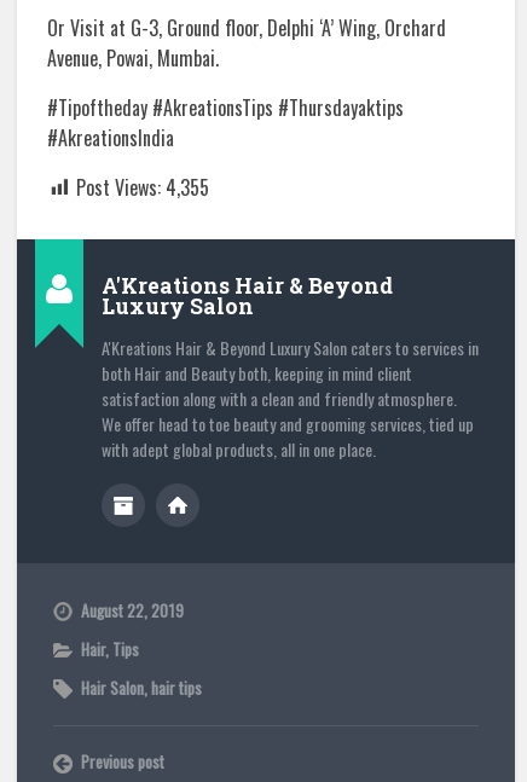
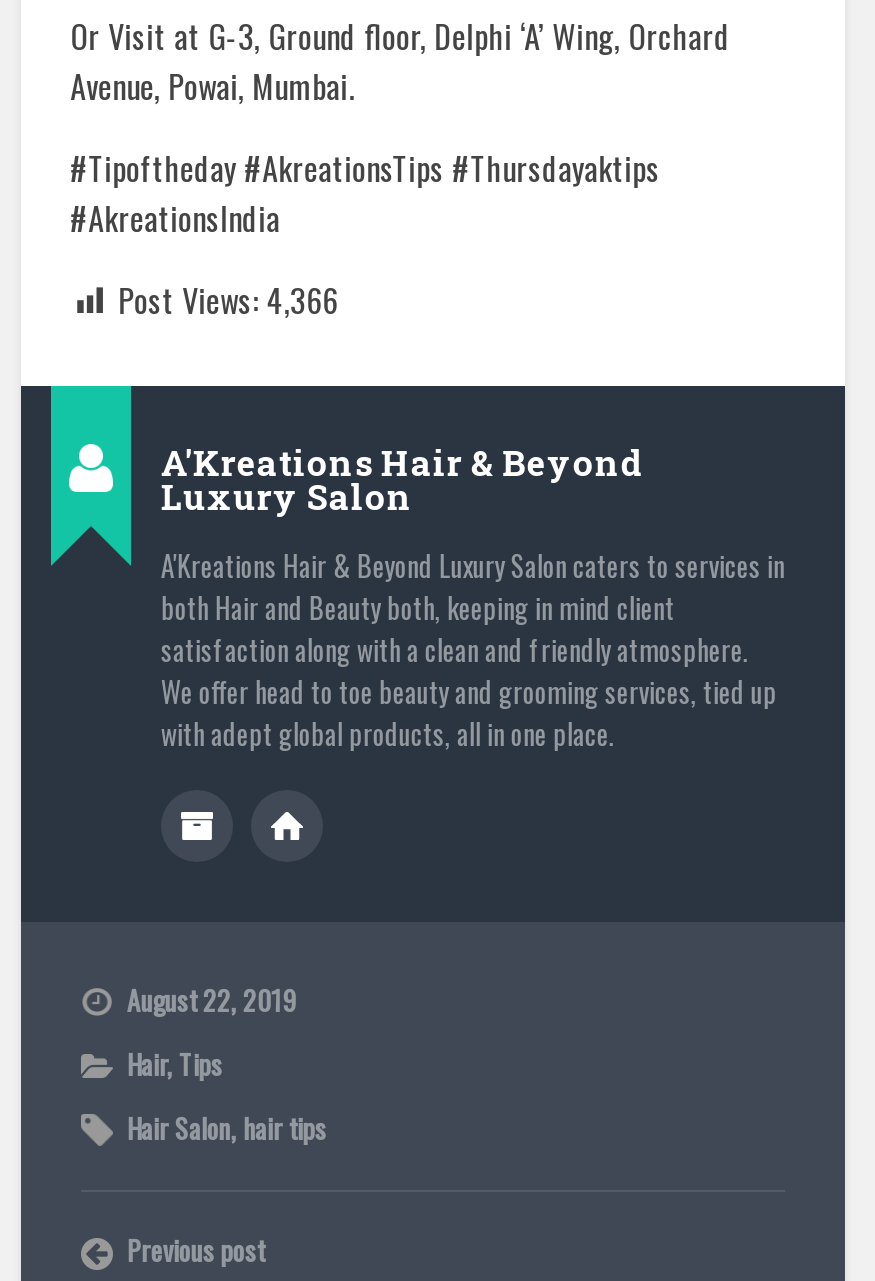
- Post Views: 4,355
+ Post Views: 4,366
